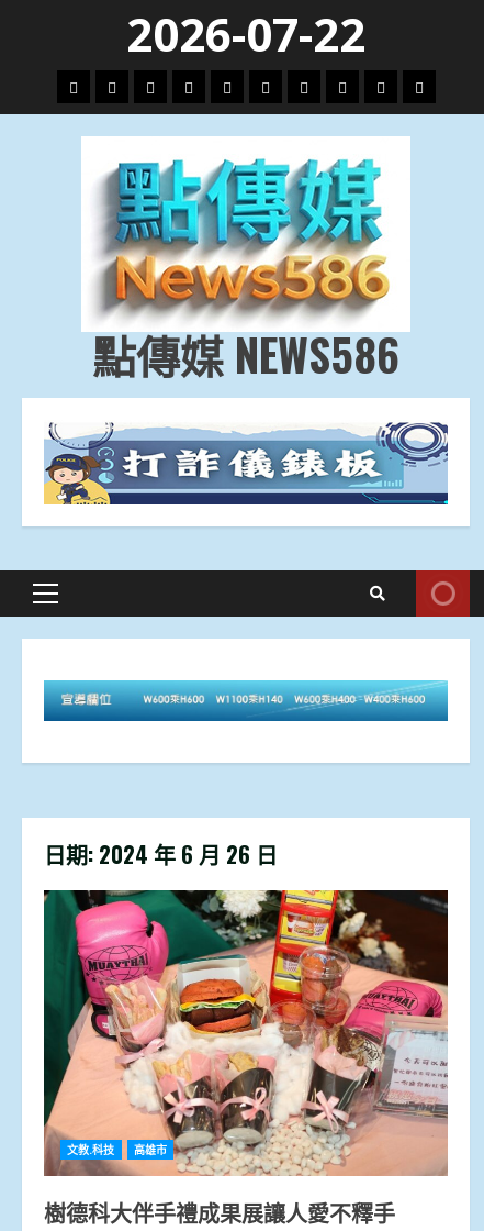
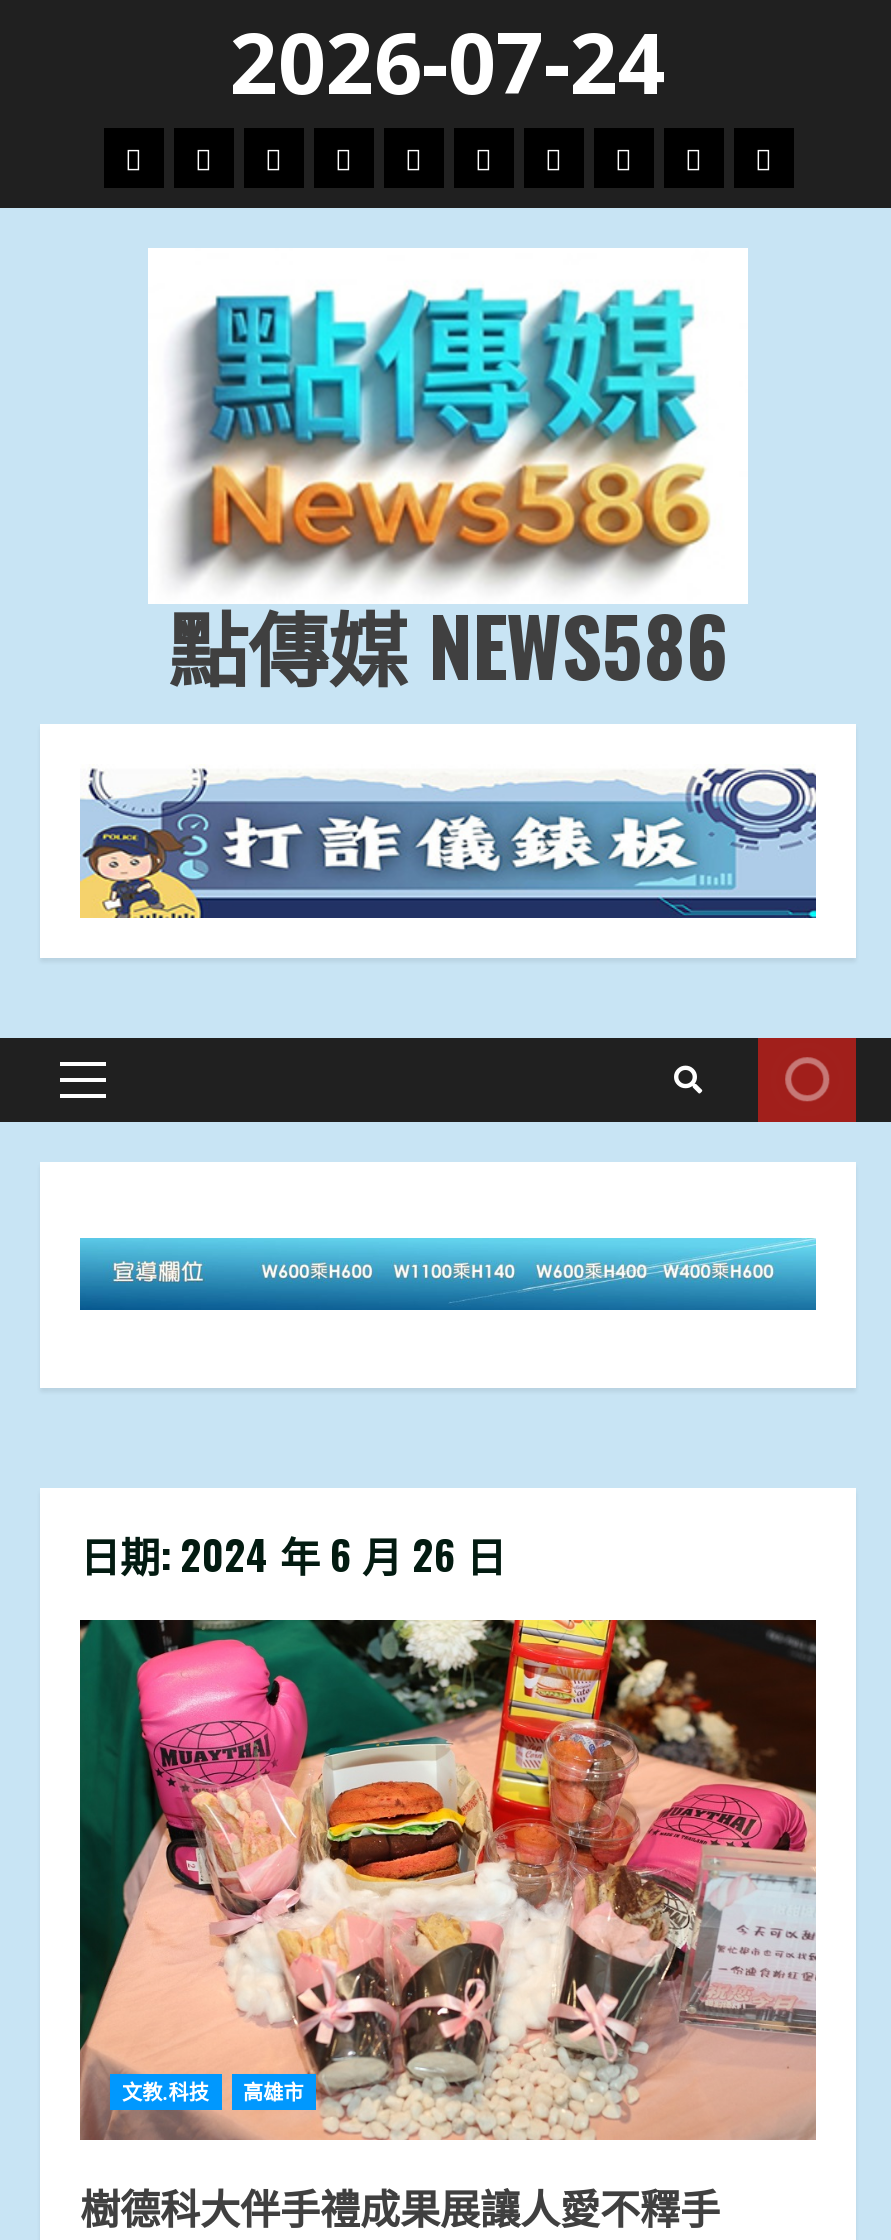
- 2026-07-22
+ 2026-07-24
